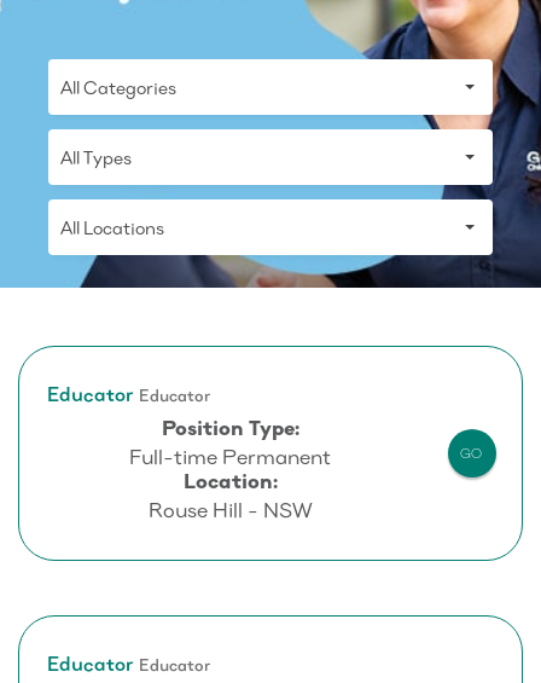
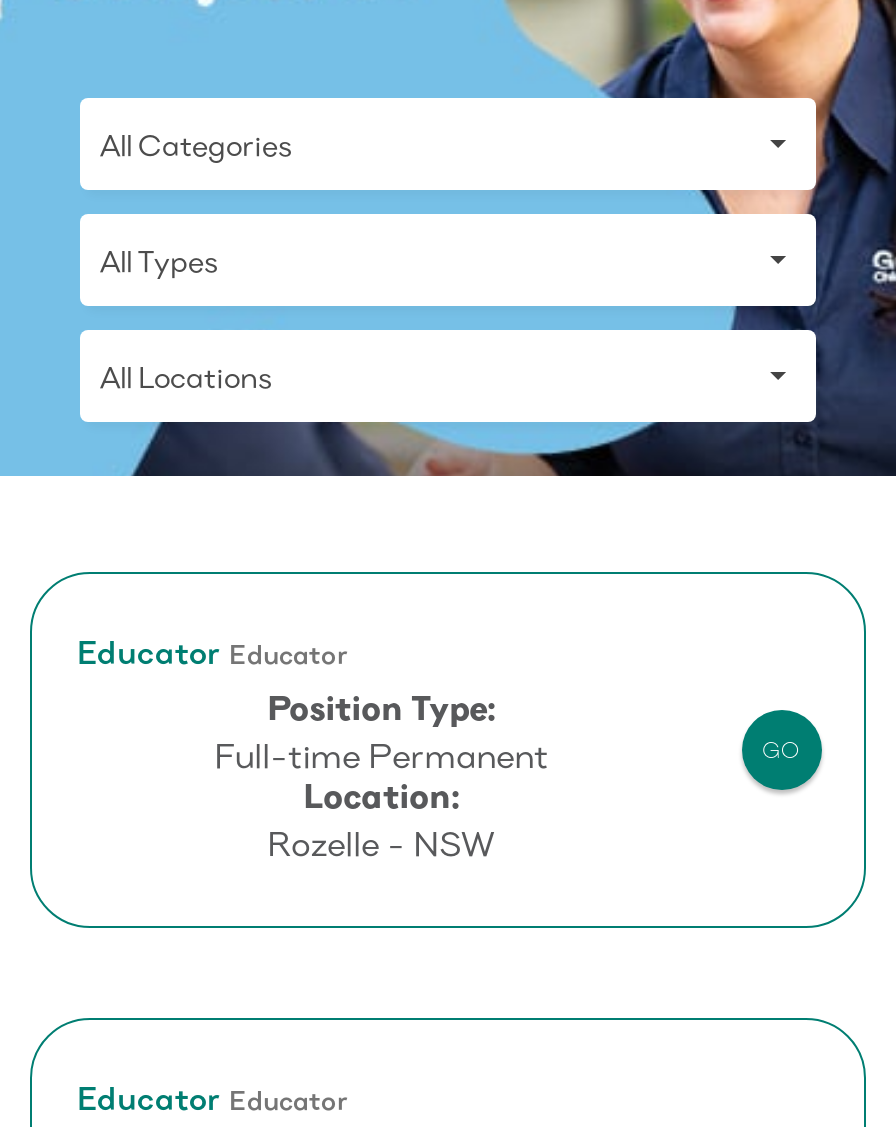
- Rouse Hill - NSW
+ Rozelle - NSW
